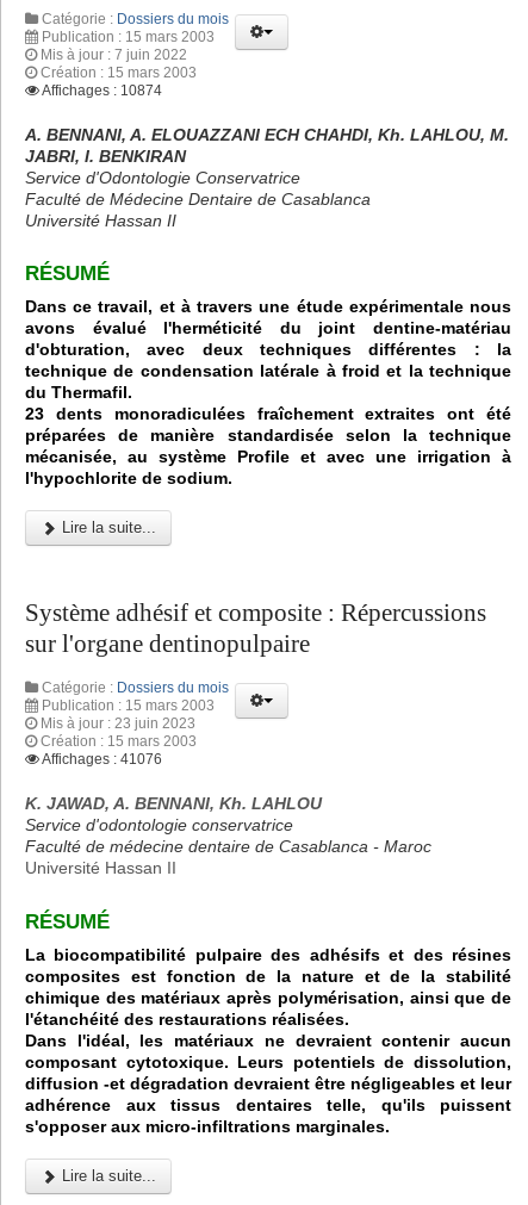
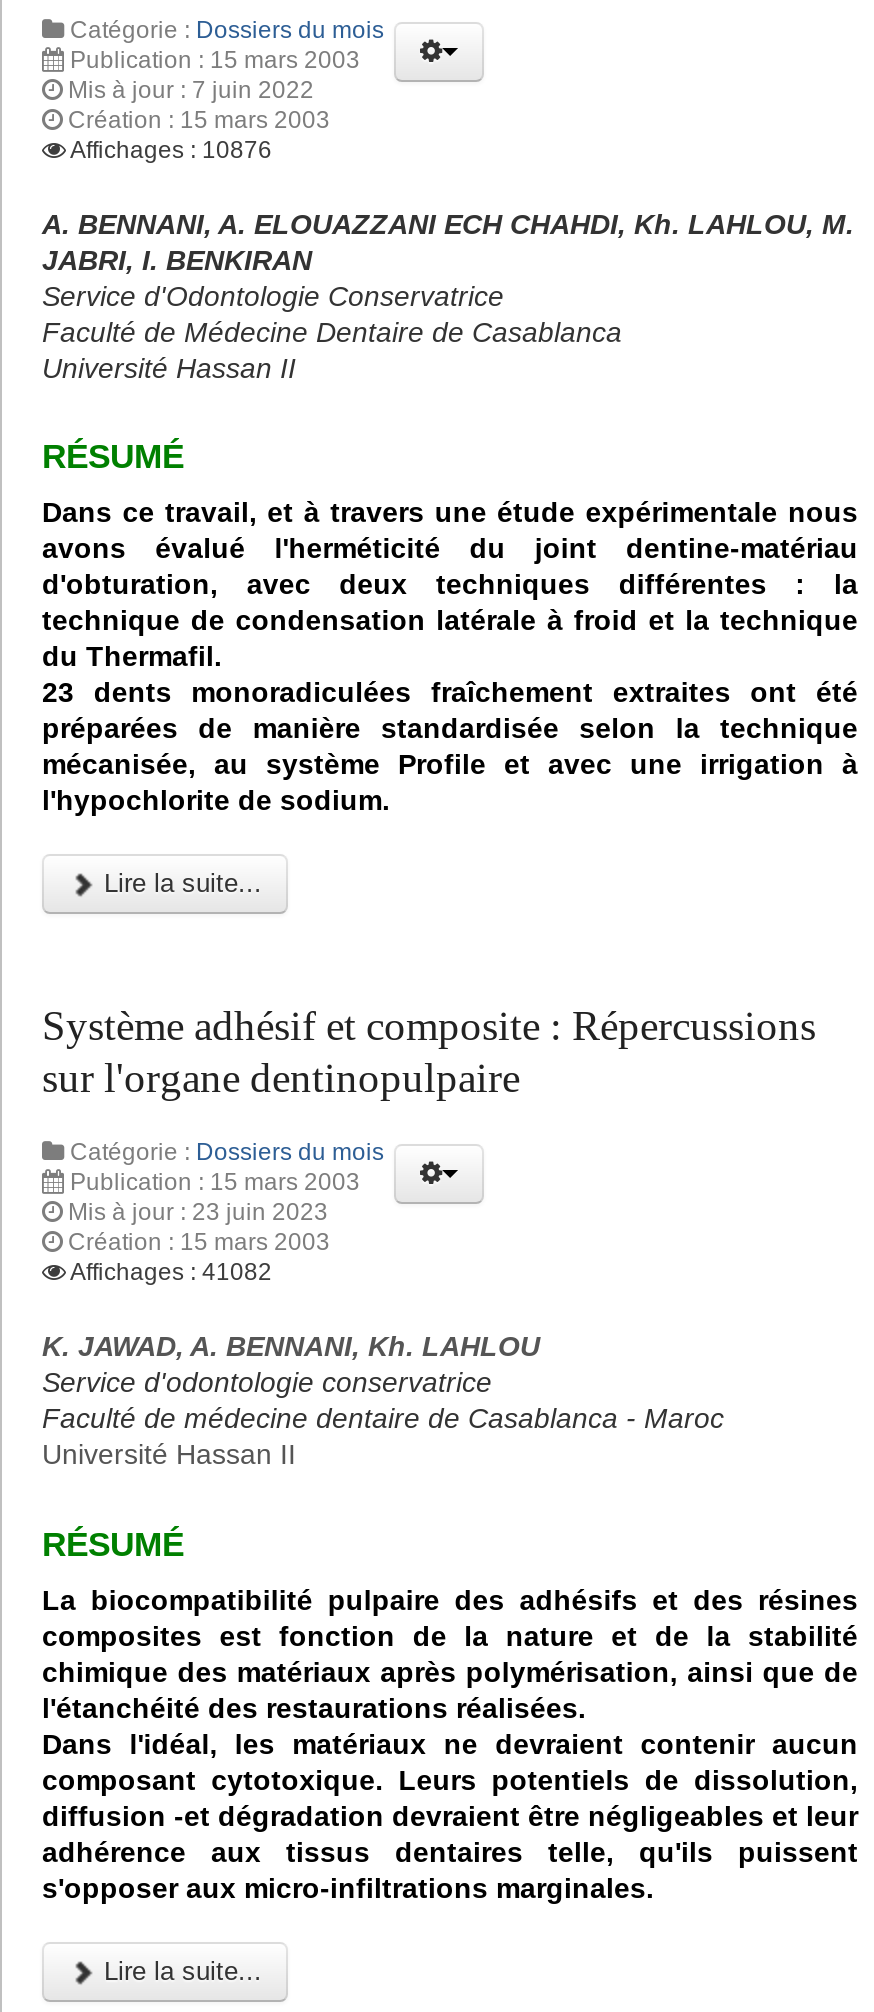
- Affichages : 10874
+ Affichages : 10876

- Affichages : 41076
+ Affichages : 41082
